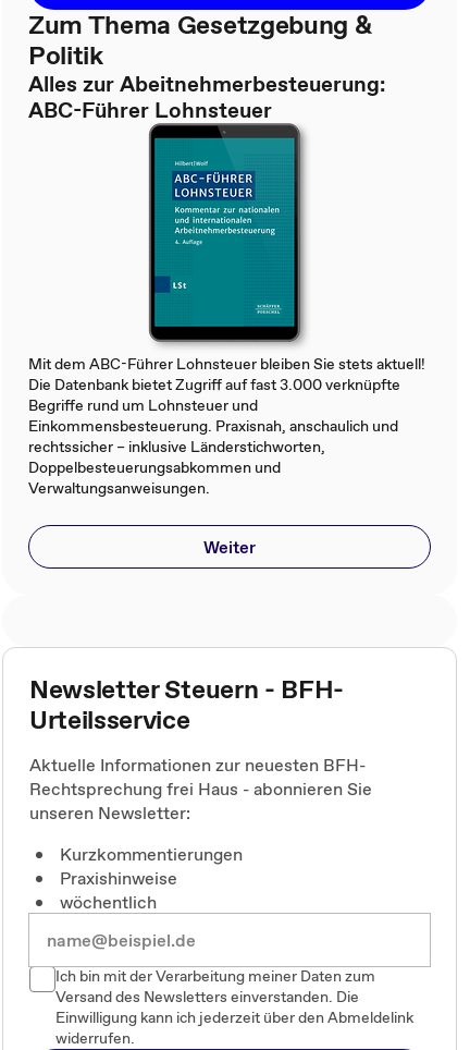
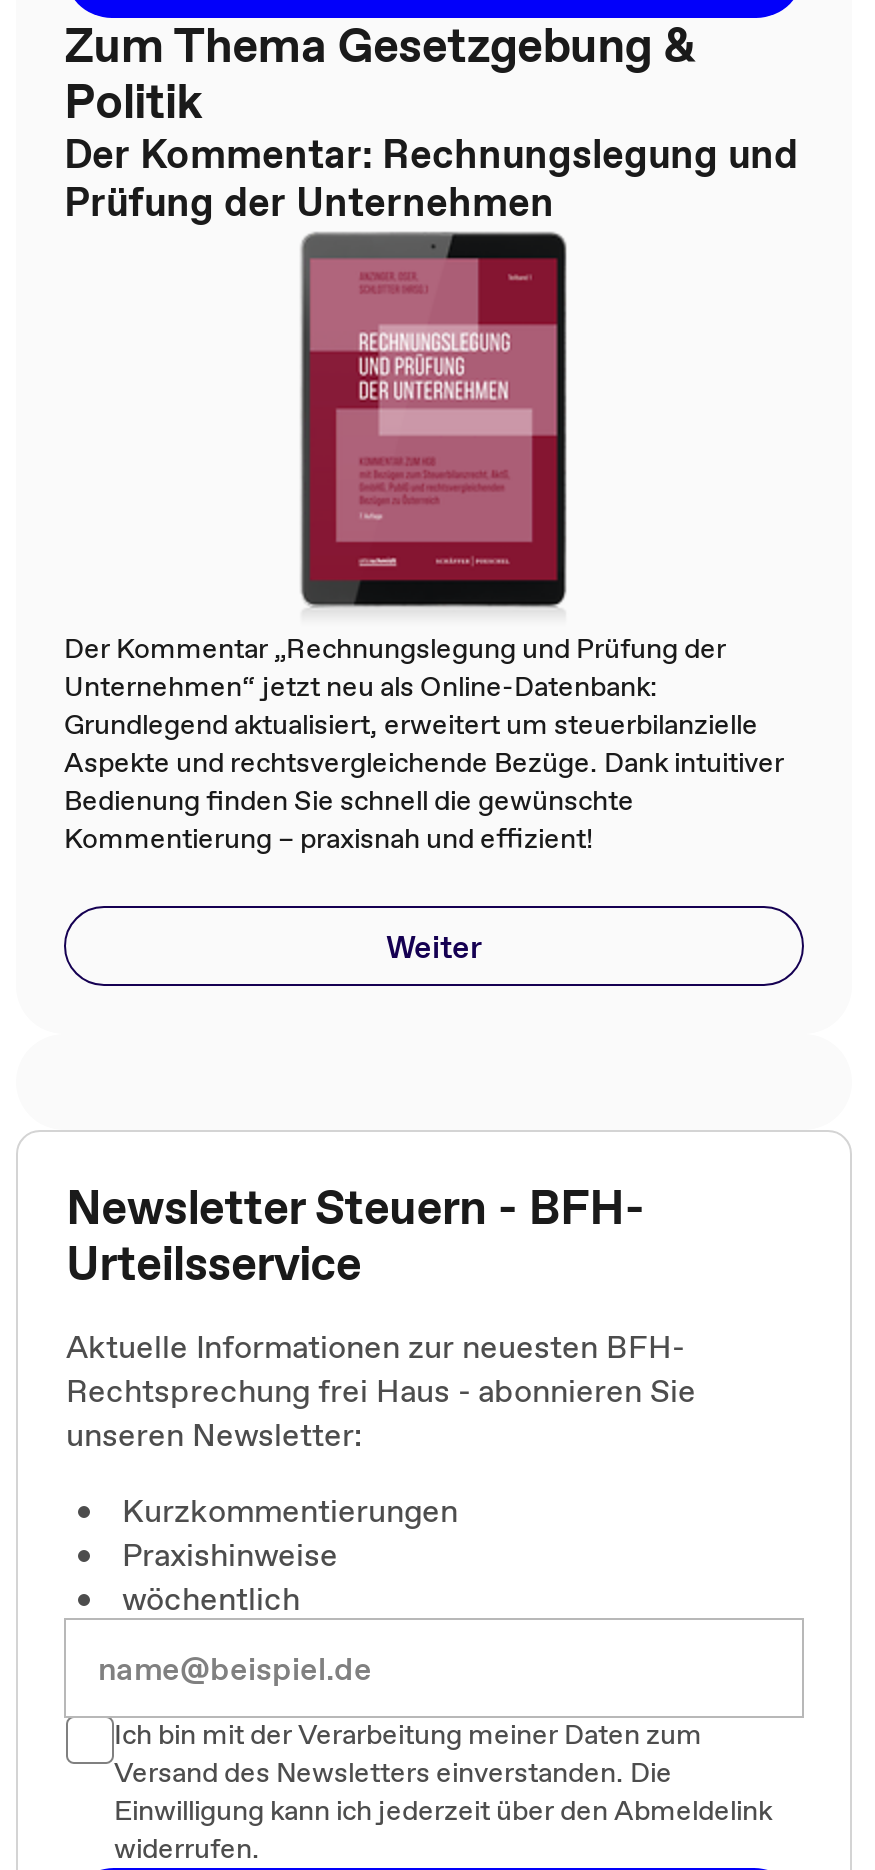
- Alles zur Abeitnehmerbesteuerung:
- ABC-Führer Lohnsteuer
+ Der Kommentar: Rechnungslegung und
+ Prüfung der Unternehmen

- [image]
- Mit dem ABC-Führer Lohnsteuer bleiben Sie stets aktuell!
- Die Datenbank bietet Zugriff auf fast 3.000 verknüpfte
- Begriffe rund um Lohnsteuer und
- Einkommensbesteuerung. Praxisnah, anschaulich und
- rechtssicher – inklusive Länderstichworten,
- Doppelbesteuerungsabkommen und
- Verwaltungsanweisungen.
+ [image]
+ Der Kommentar „Rechnungslegung und Prüfung der
+ Unternehmen“ jetzt neu als Online-Datenbank:
+ Grundlegend aktualisiert, erweitert um steuerbilanzielle
+ Aspekte und rechtsvergleichende Bezüge. Dank intuitiver
+ Bedienung finden Sie schnell die gewünschte
+ Kommentierung – praxisnah und effizient!
